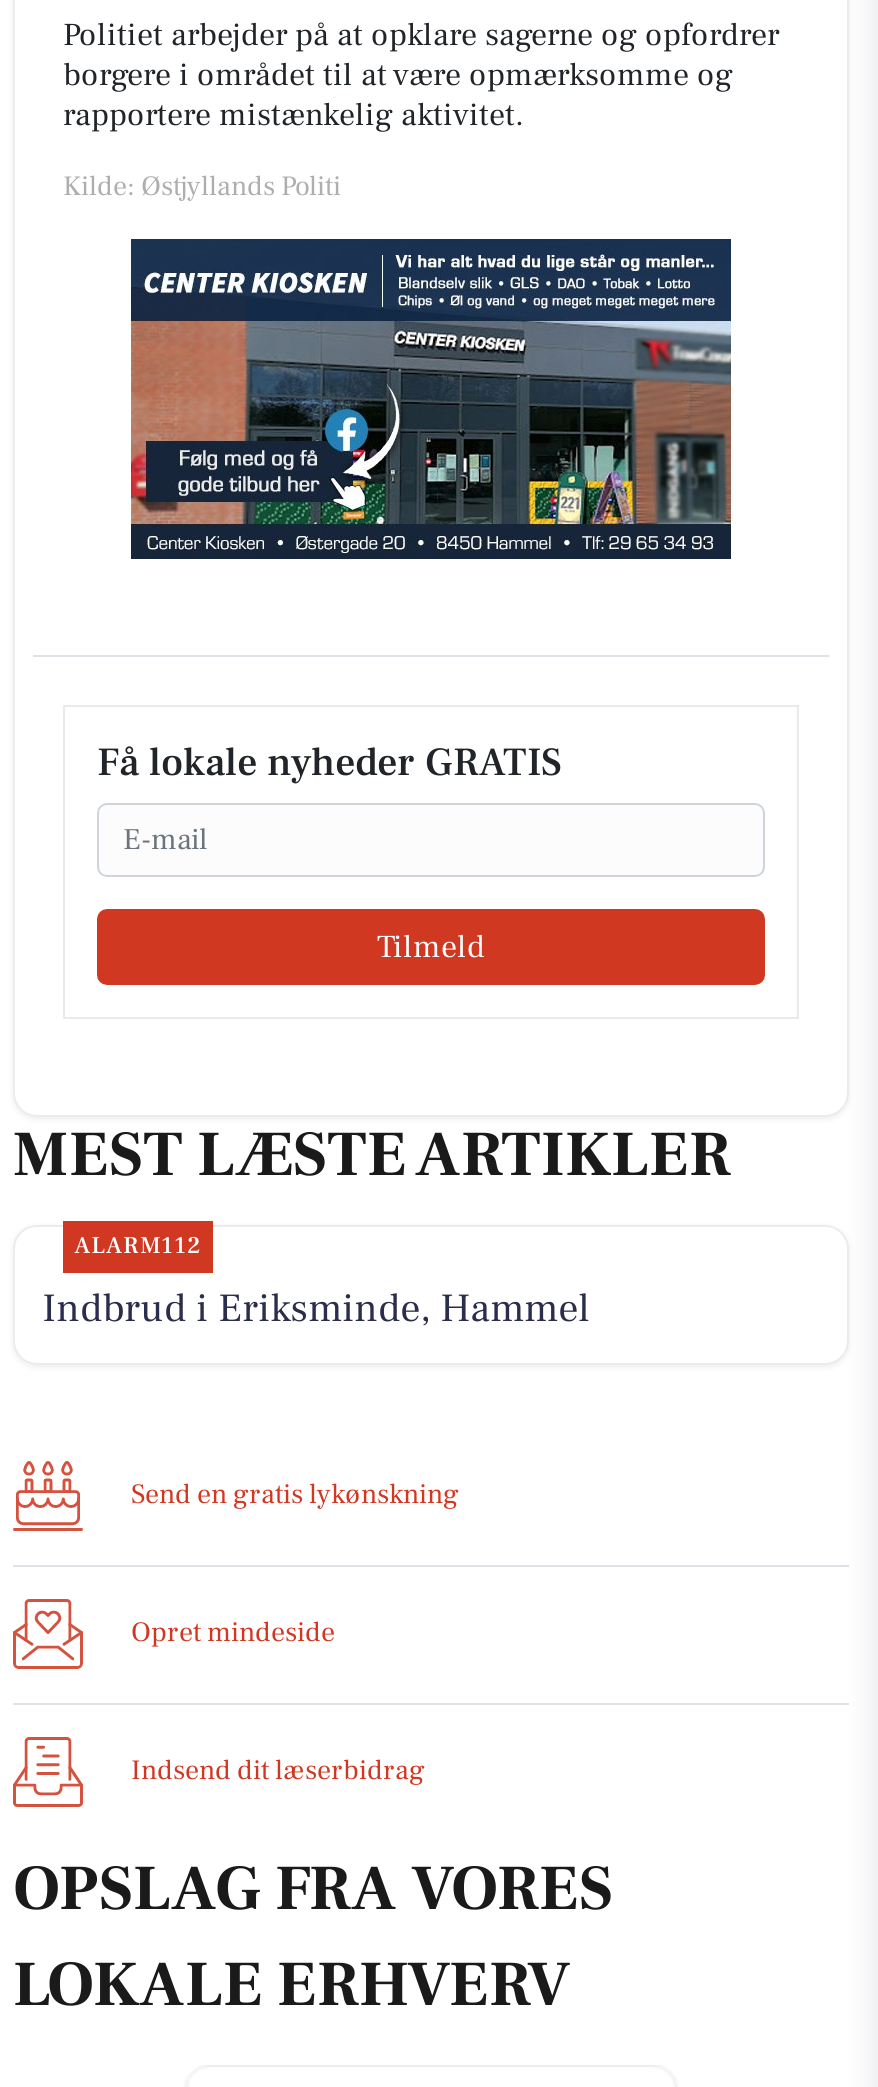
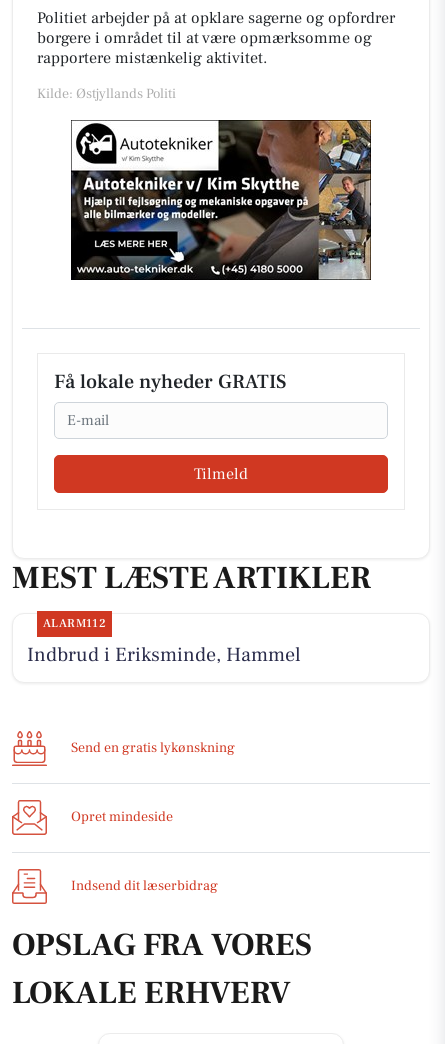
- [image]
+ [image]
